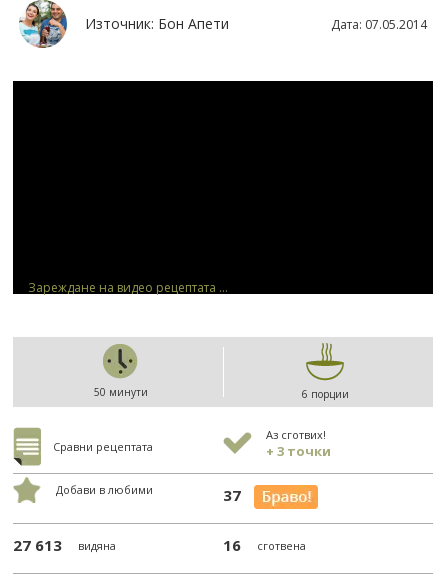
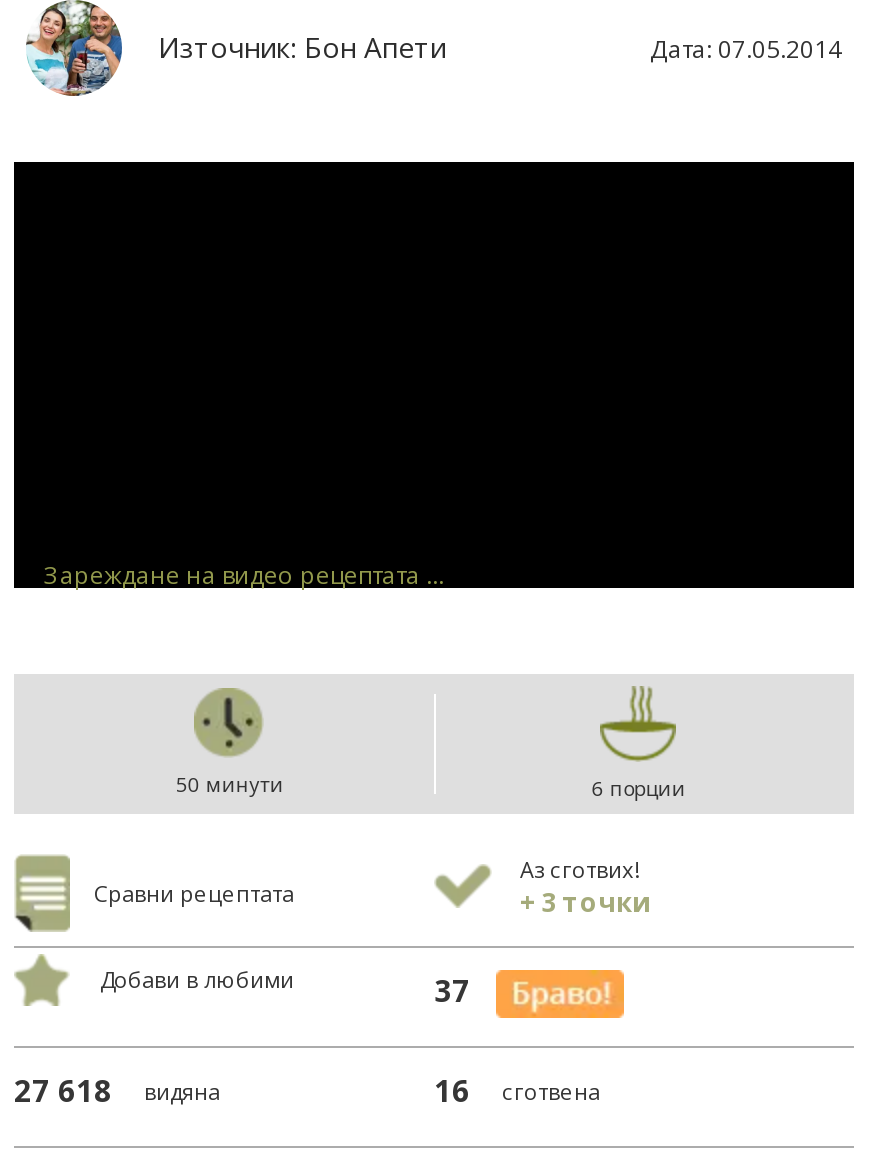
- 27 613 видяна
+ 27 618 видяна
